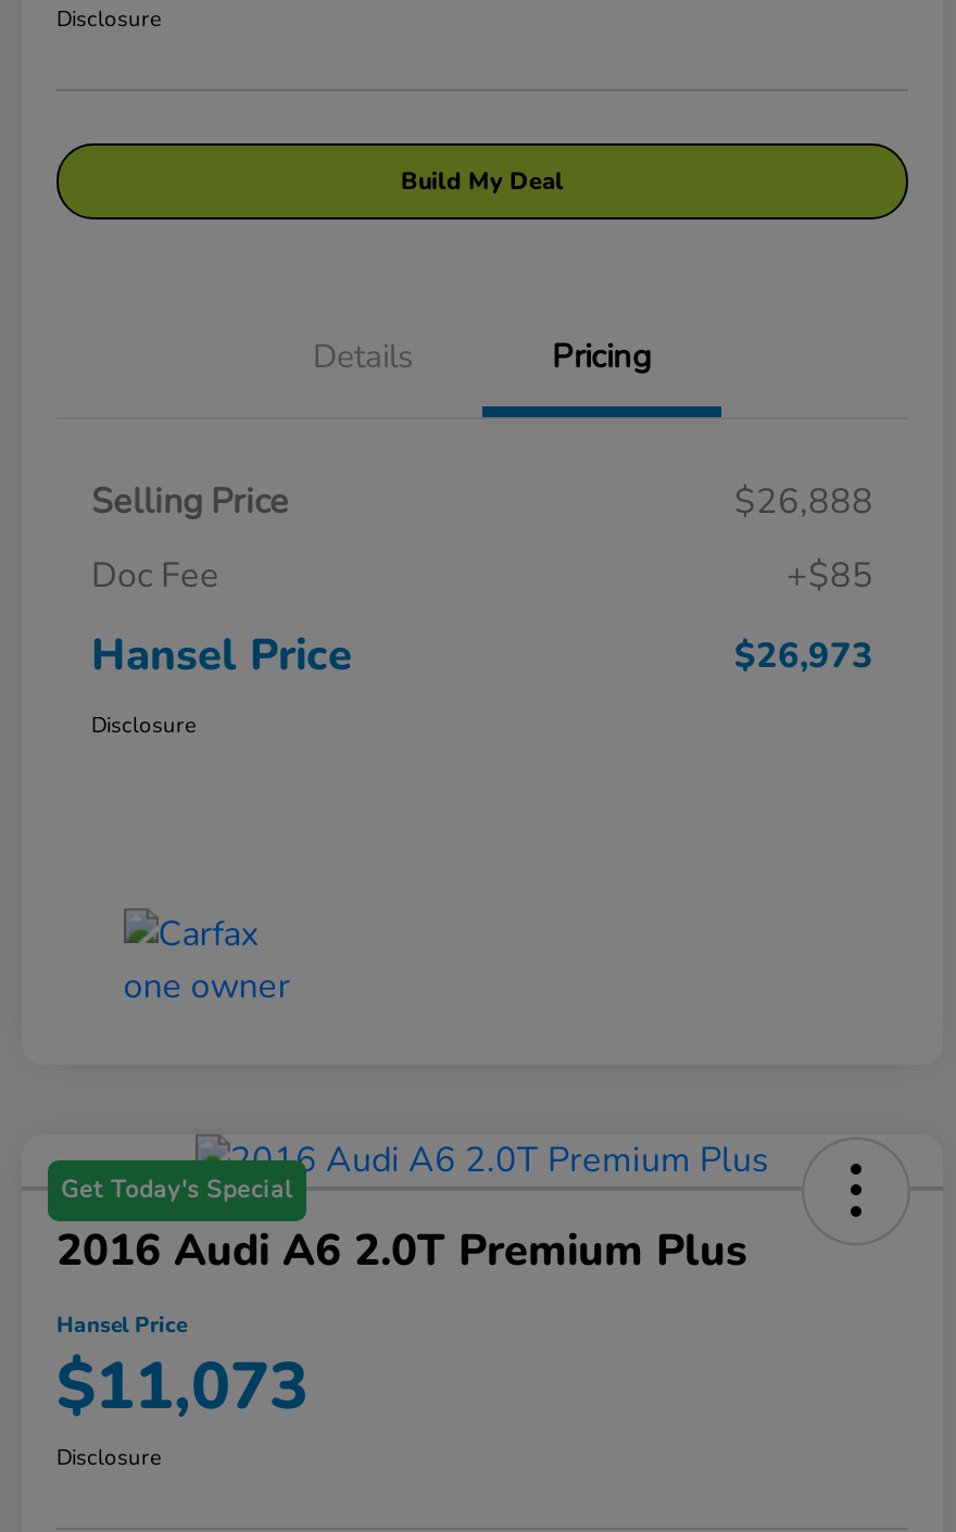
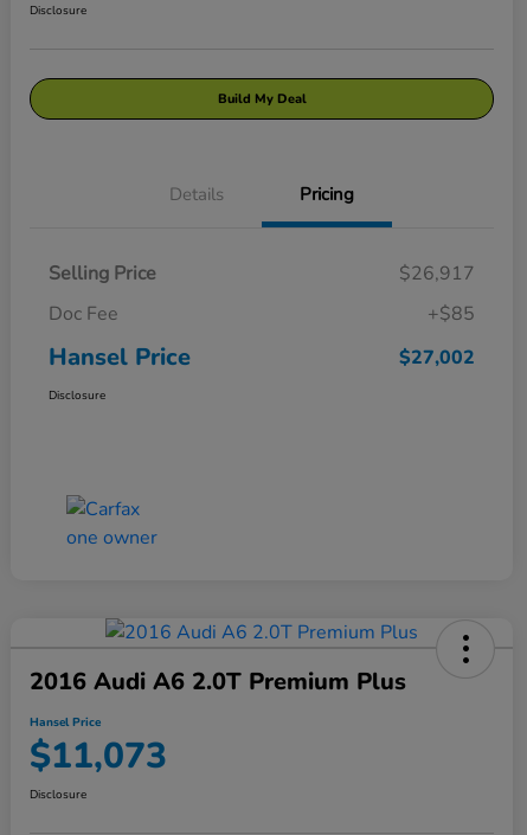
- $26,888
+ $26,917

- $26,973
+ $27,002

- Get Today's Special
